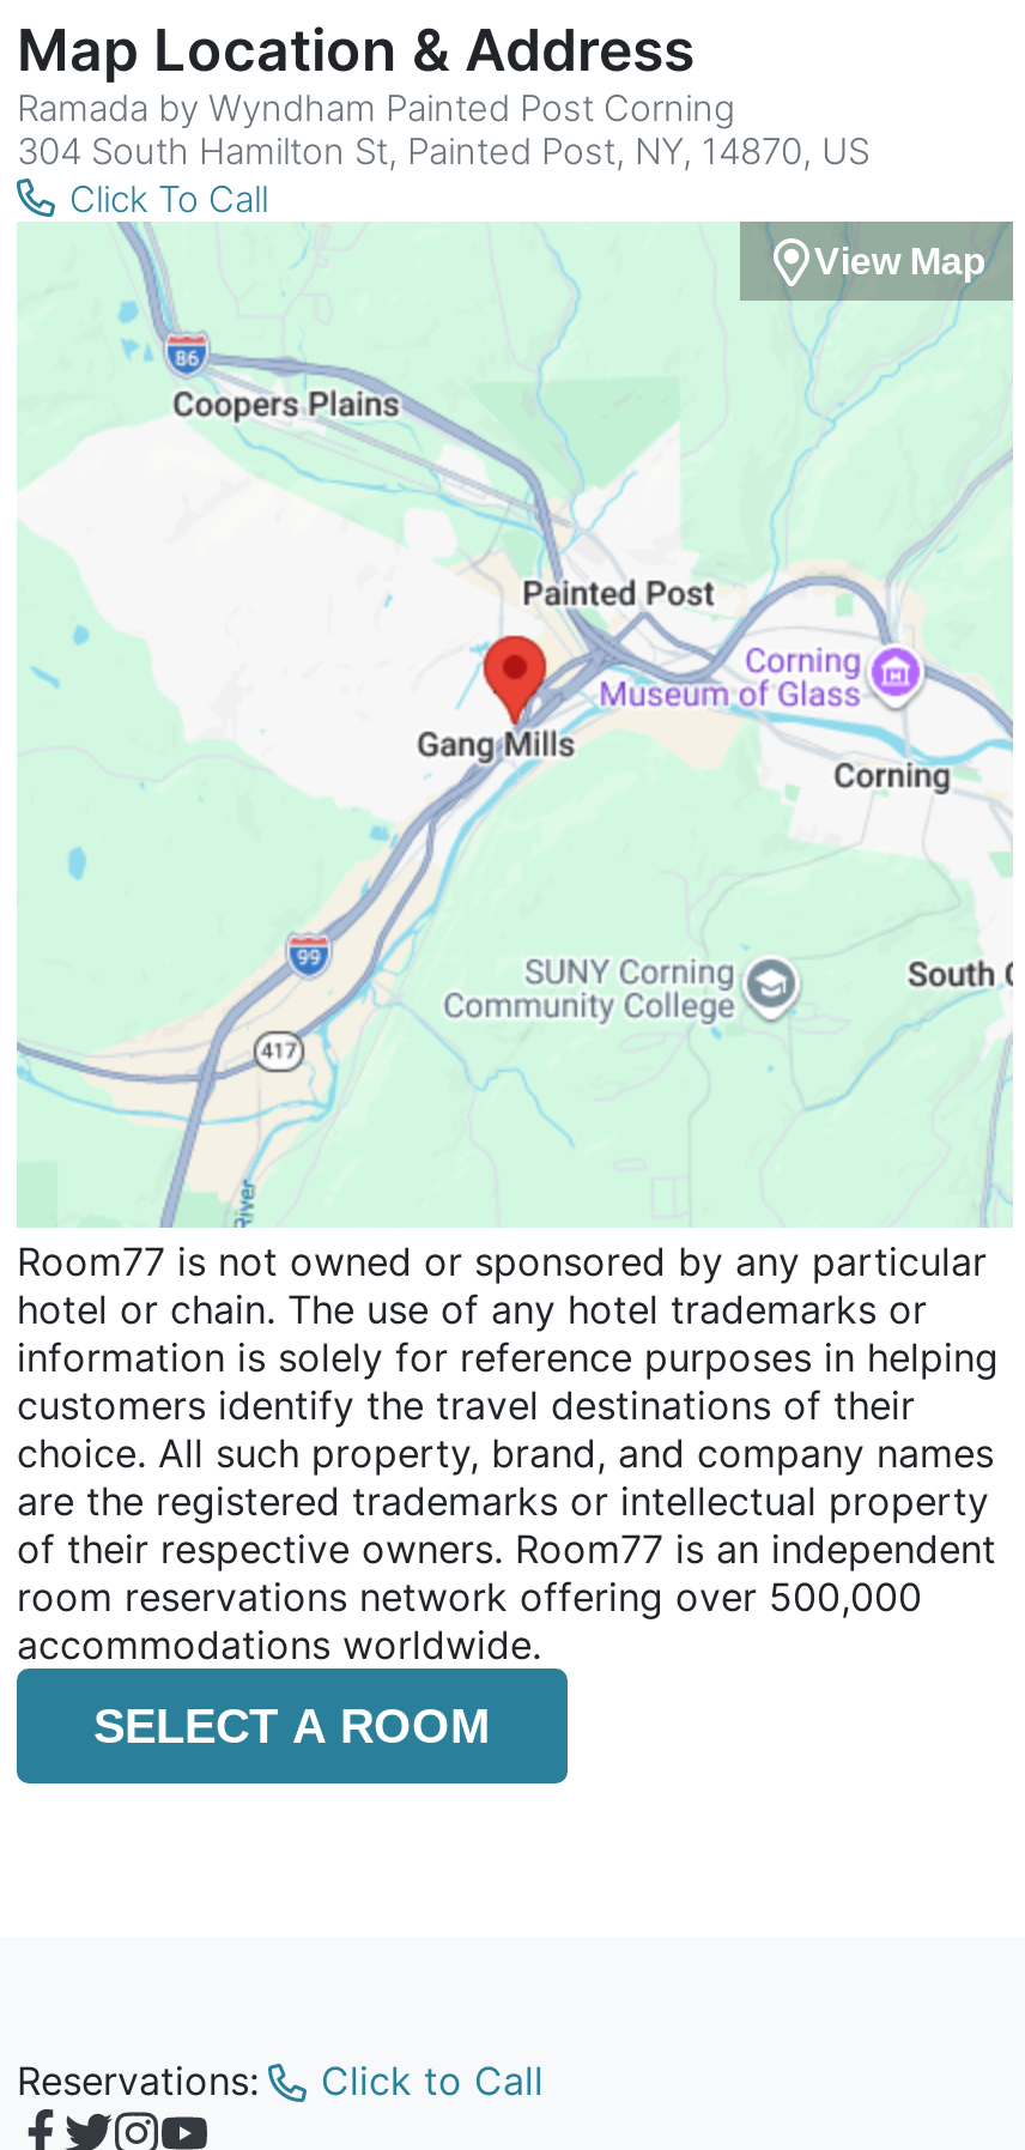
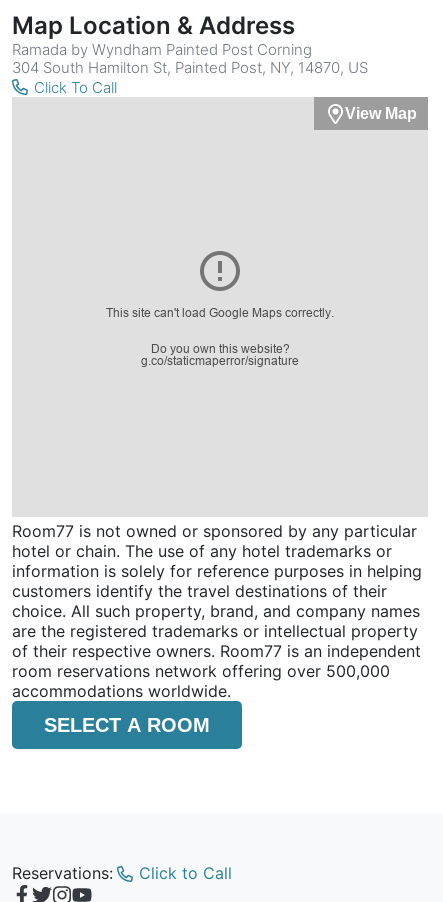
- [image]
